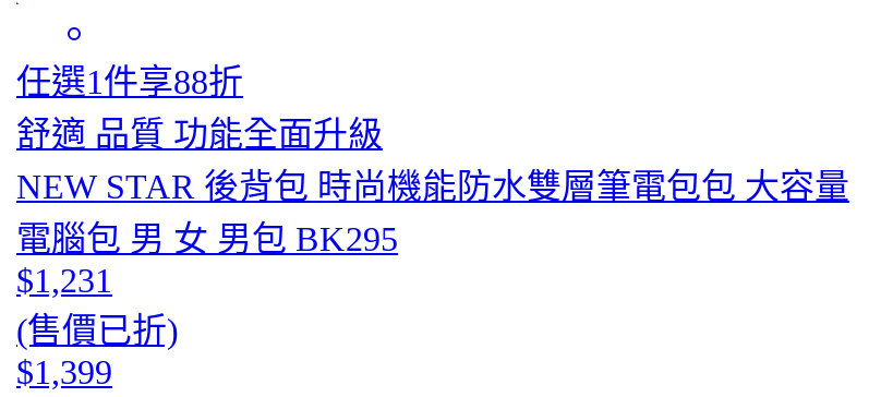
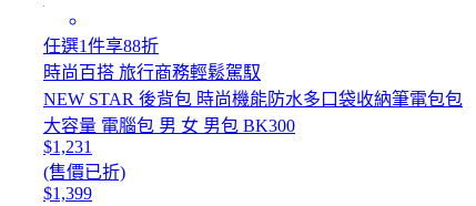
- 舒適 品質 功能全面升級
- NEW STAR 後背包 時尚機能防水雙層筆電包包 大容量
- 電腦包 男 女 男包 BK295
+ 時尚百搭 旅行商務輕鬆駕馭
+ NEW STAR 後背包 時尚機能防水多口袋收納筆電包包
+ 大容量 電腦包 男 女 男包 BK300
